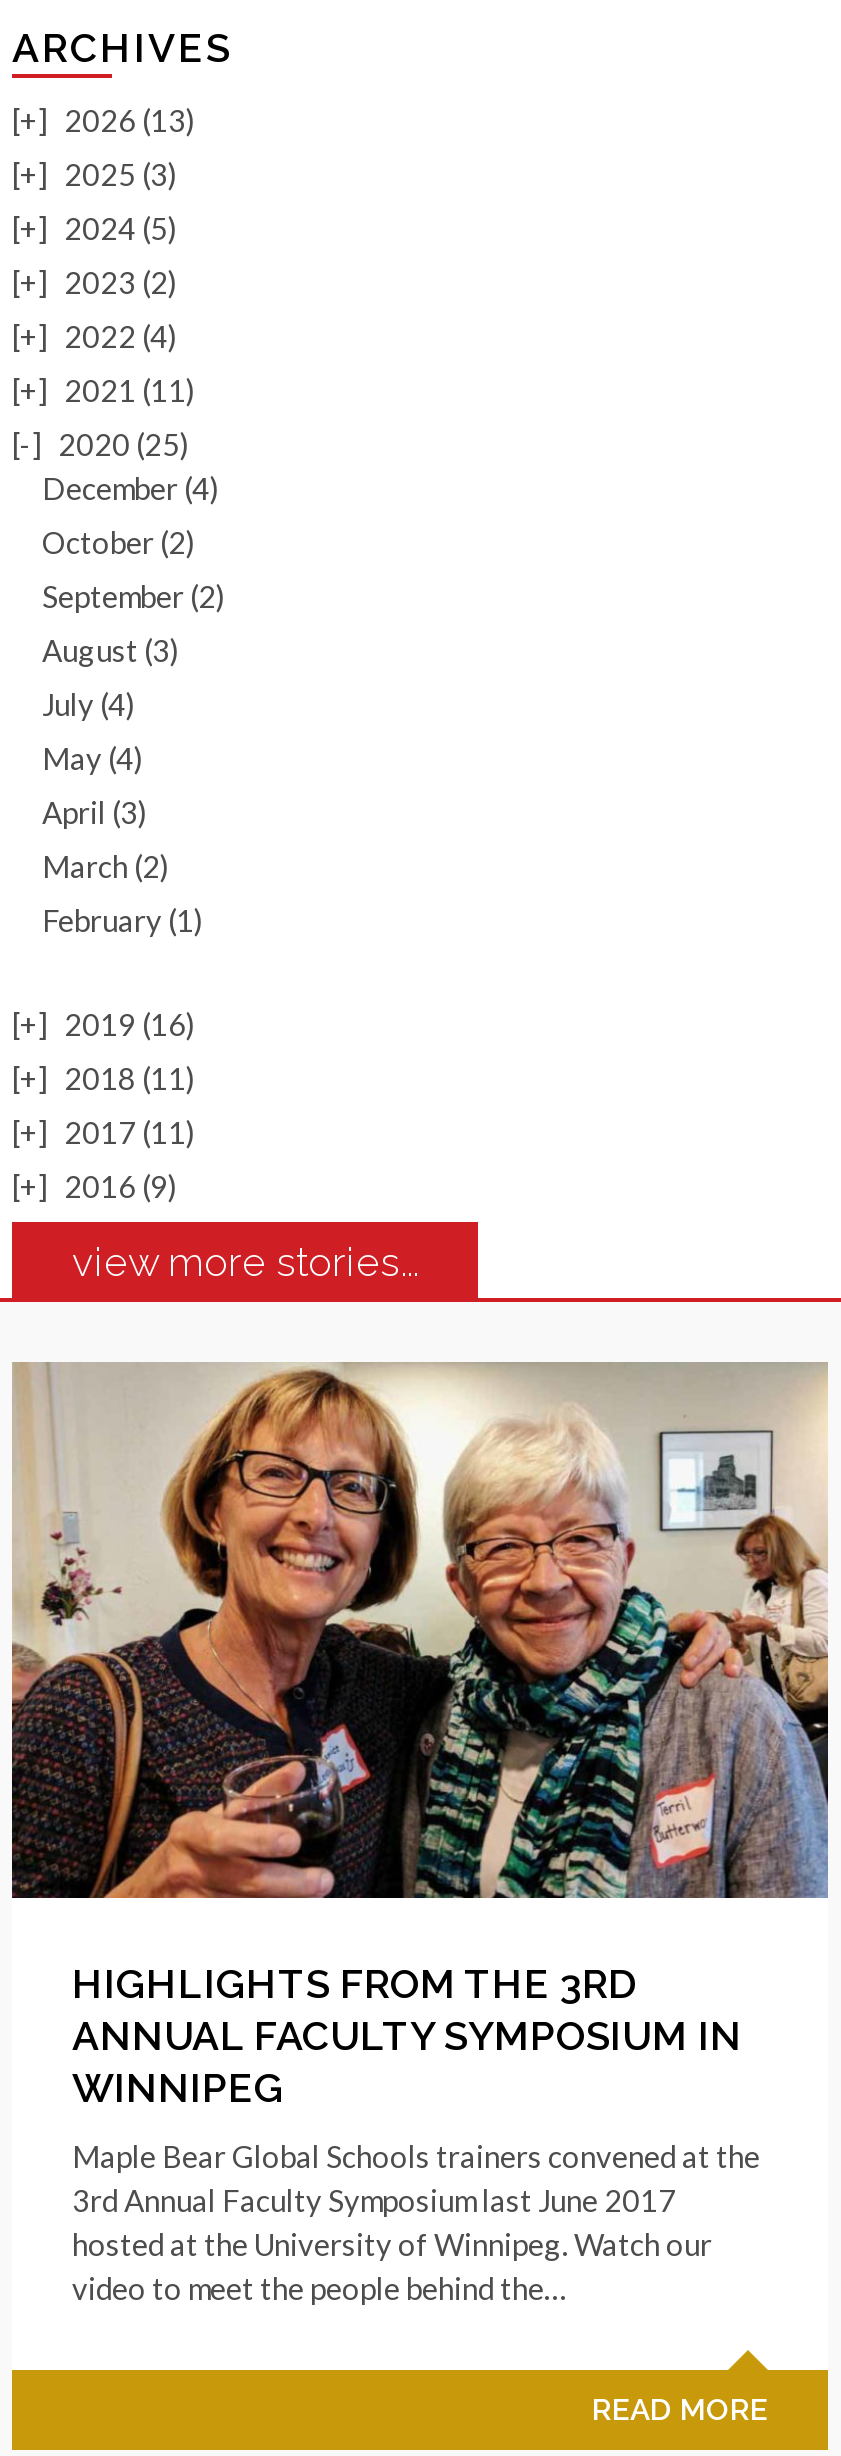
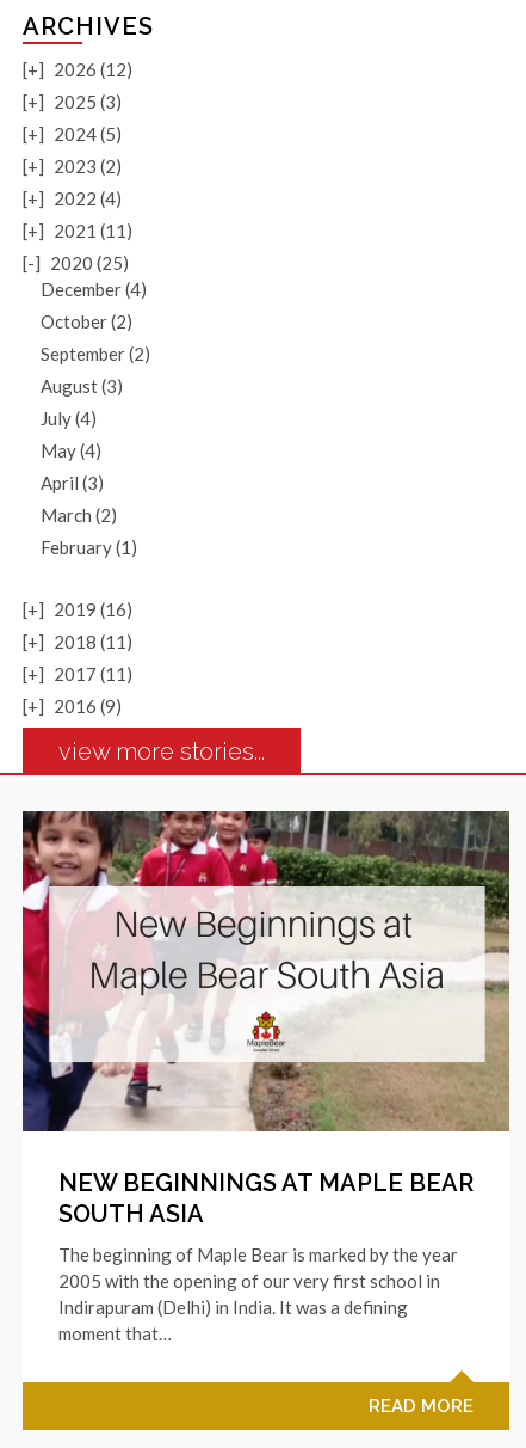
- [+] 2026 (13)
+ [+] 2026 (12)

- [image]
- HIGHLIGHTS FROM THE 3RD
- ANNUAL FACULTY SYMPOSIUM IN
- WINNIPEG
+ [image]
+ NEW BEGINNINGS AT MAPLE BEAR
+ SOUTH ASIA

- Maple Bear Global Schools trainers convened at the
- 3rd Annual Faculty Symposium last June 2017
- hosted at the University of Winnipeg. Watch our
- video to meet the people behind the…
+ The beginning of Maple Bear is marked by the year
+ 2005 with the opening of our very first school in
+ Indirapuram (Delhi) in India. It was a defining
+ moment that…
